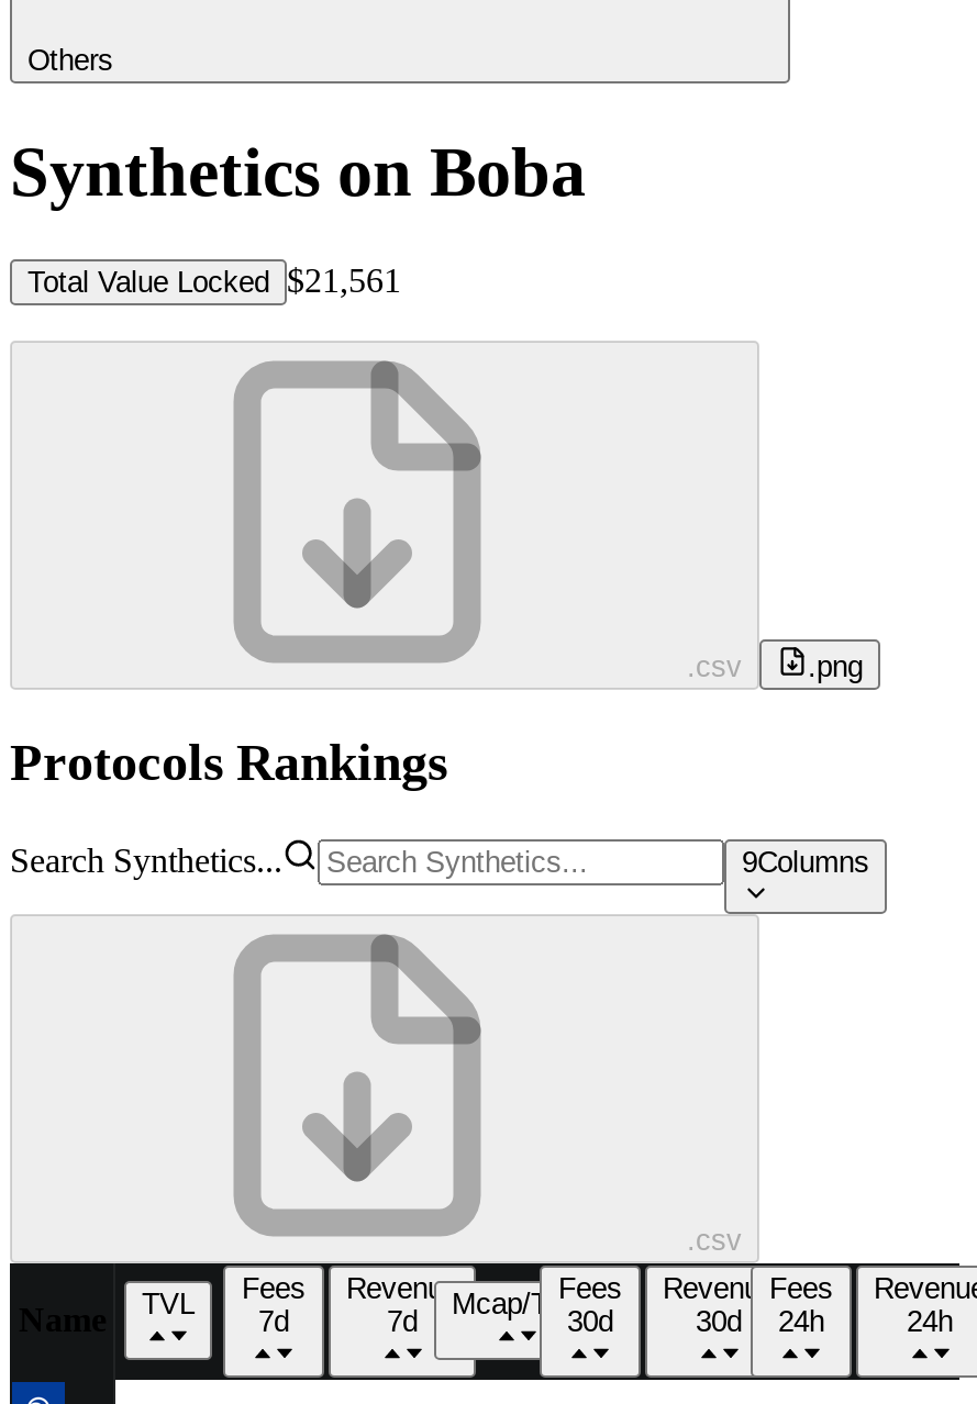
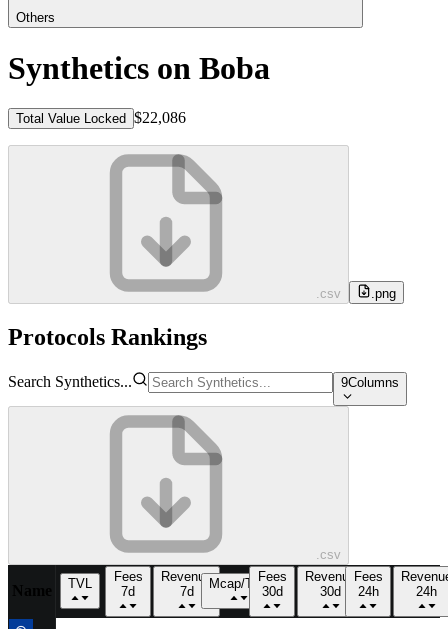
- Total Value Locked $21,561
+ Total Value Locked $22,086
